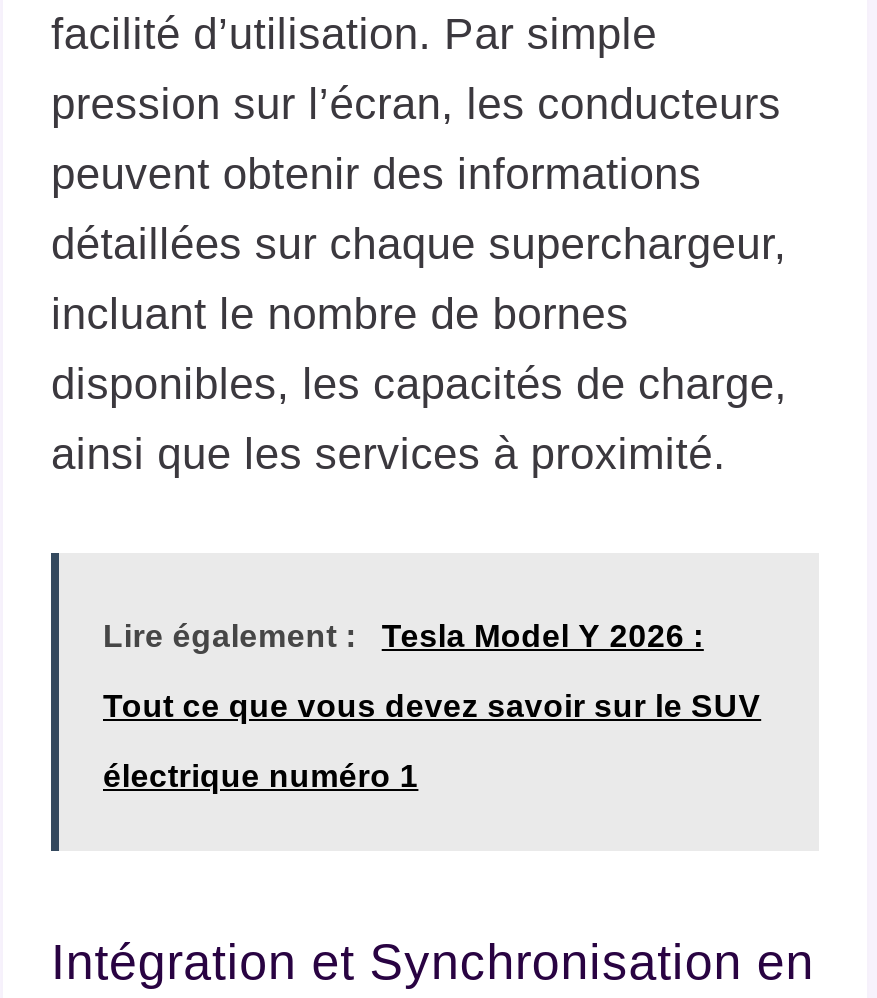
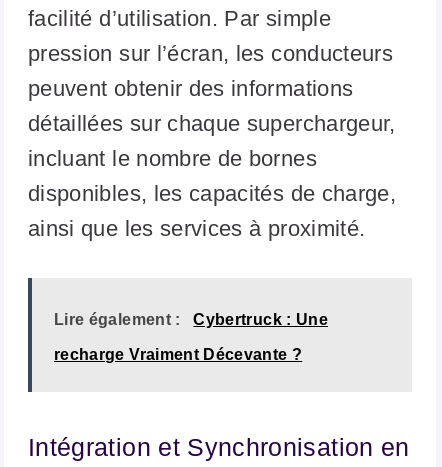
- Tesla Model Y 2026 :
- Tout ce que vous devez savoir sur le SUV
- électrique numéro 1
+ Cybertruck : Une
+ recharge Vraiment Décevante ?
